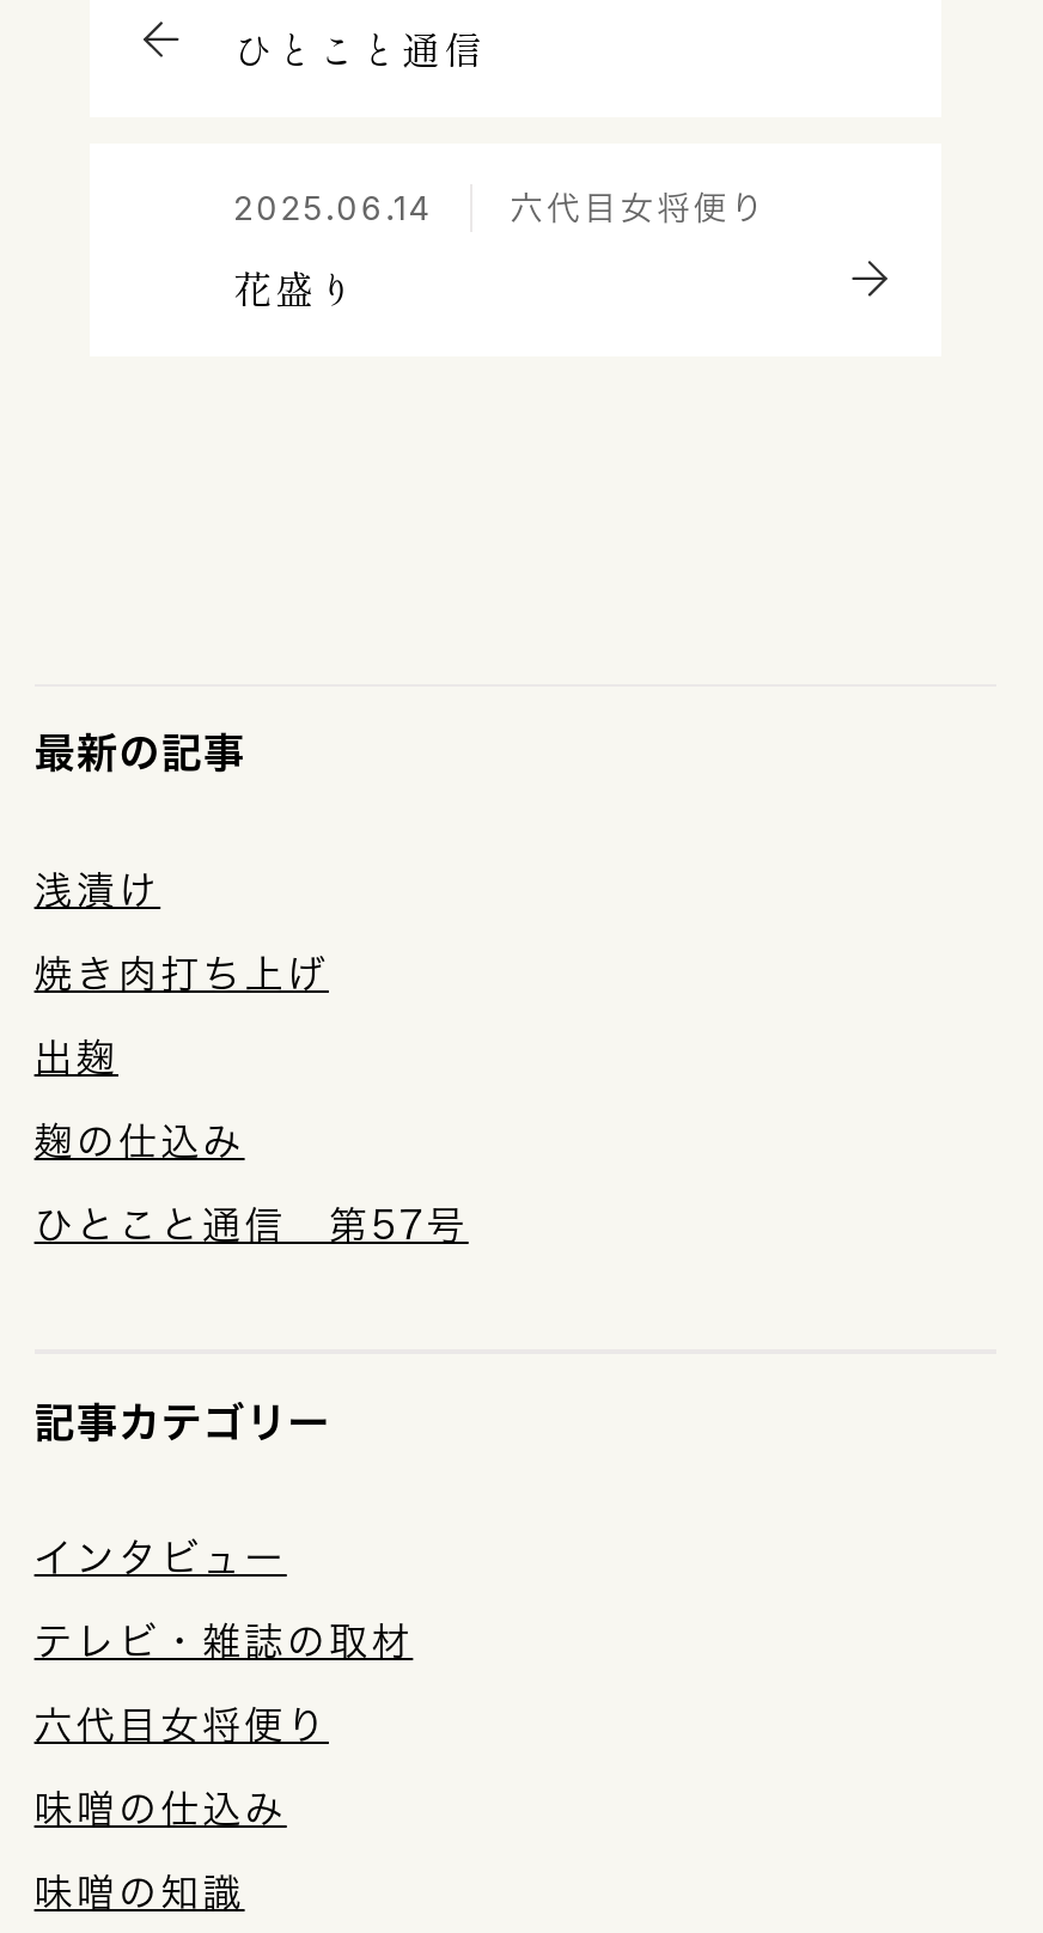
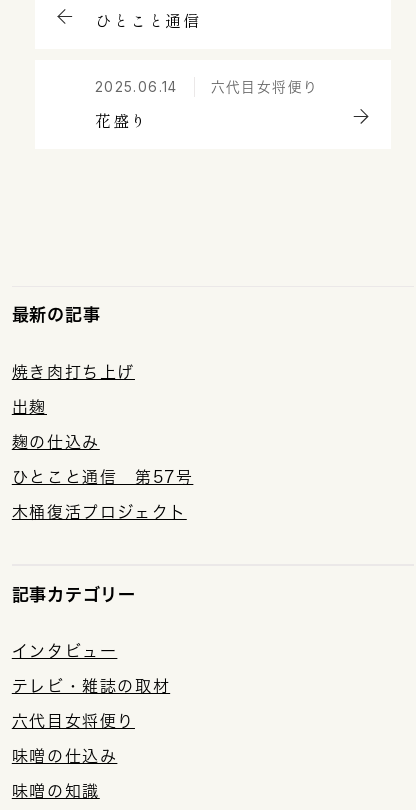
- 浅漬け

moved up: 焼き肉打ち上げ | 出麹 | 麹の仕込み | ひとこと通信 第57号

+ 木桶復活プロジェクト
